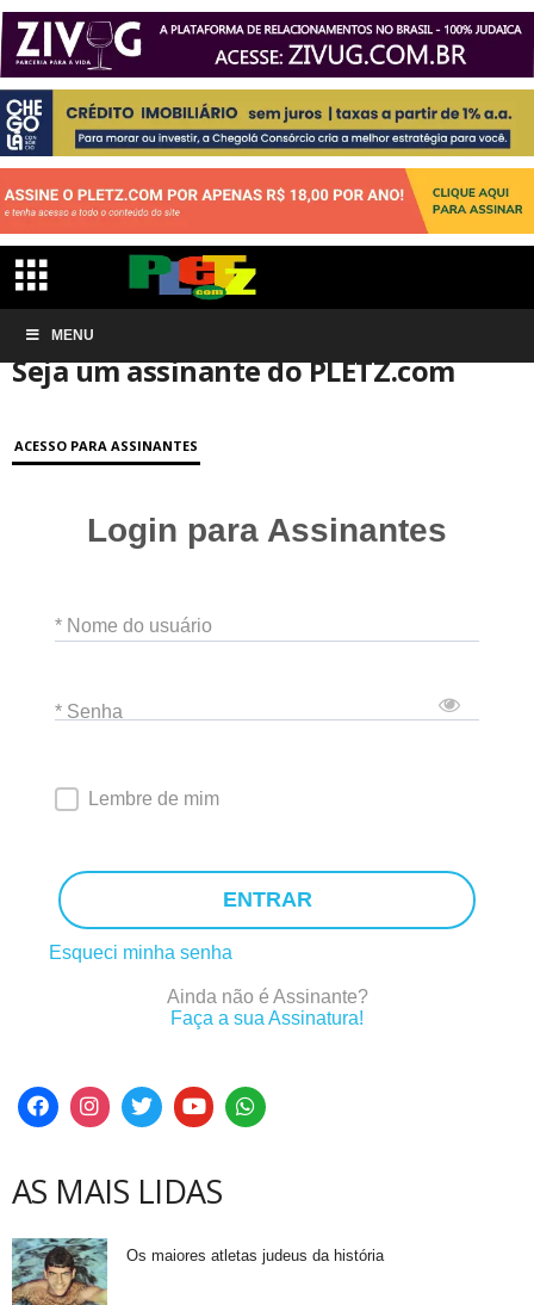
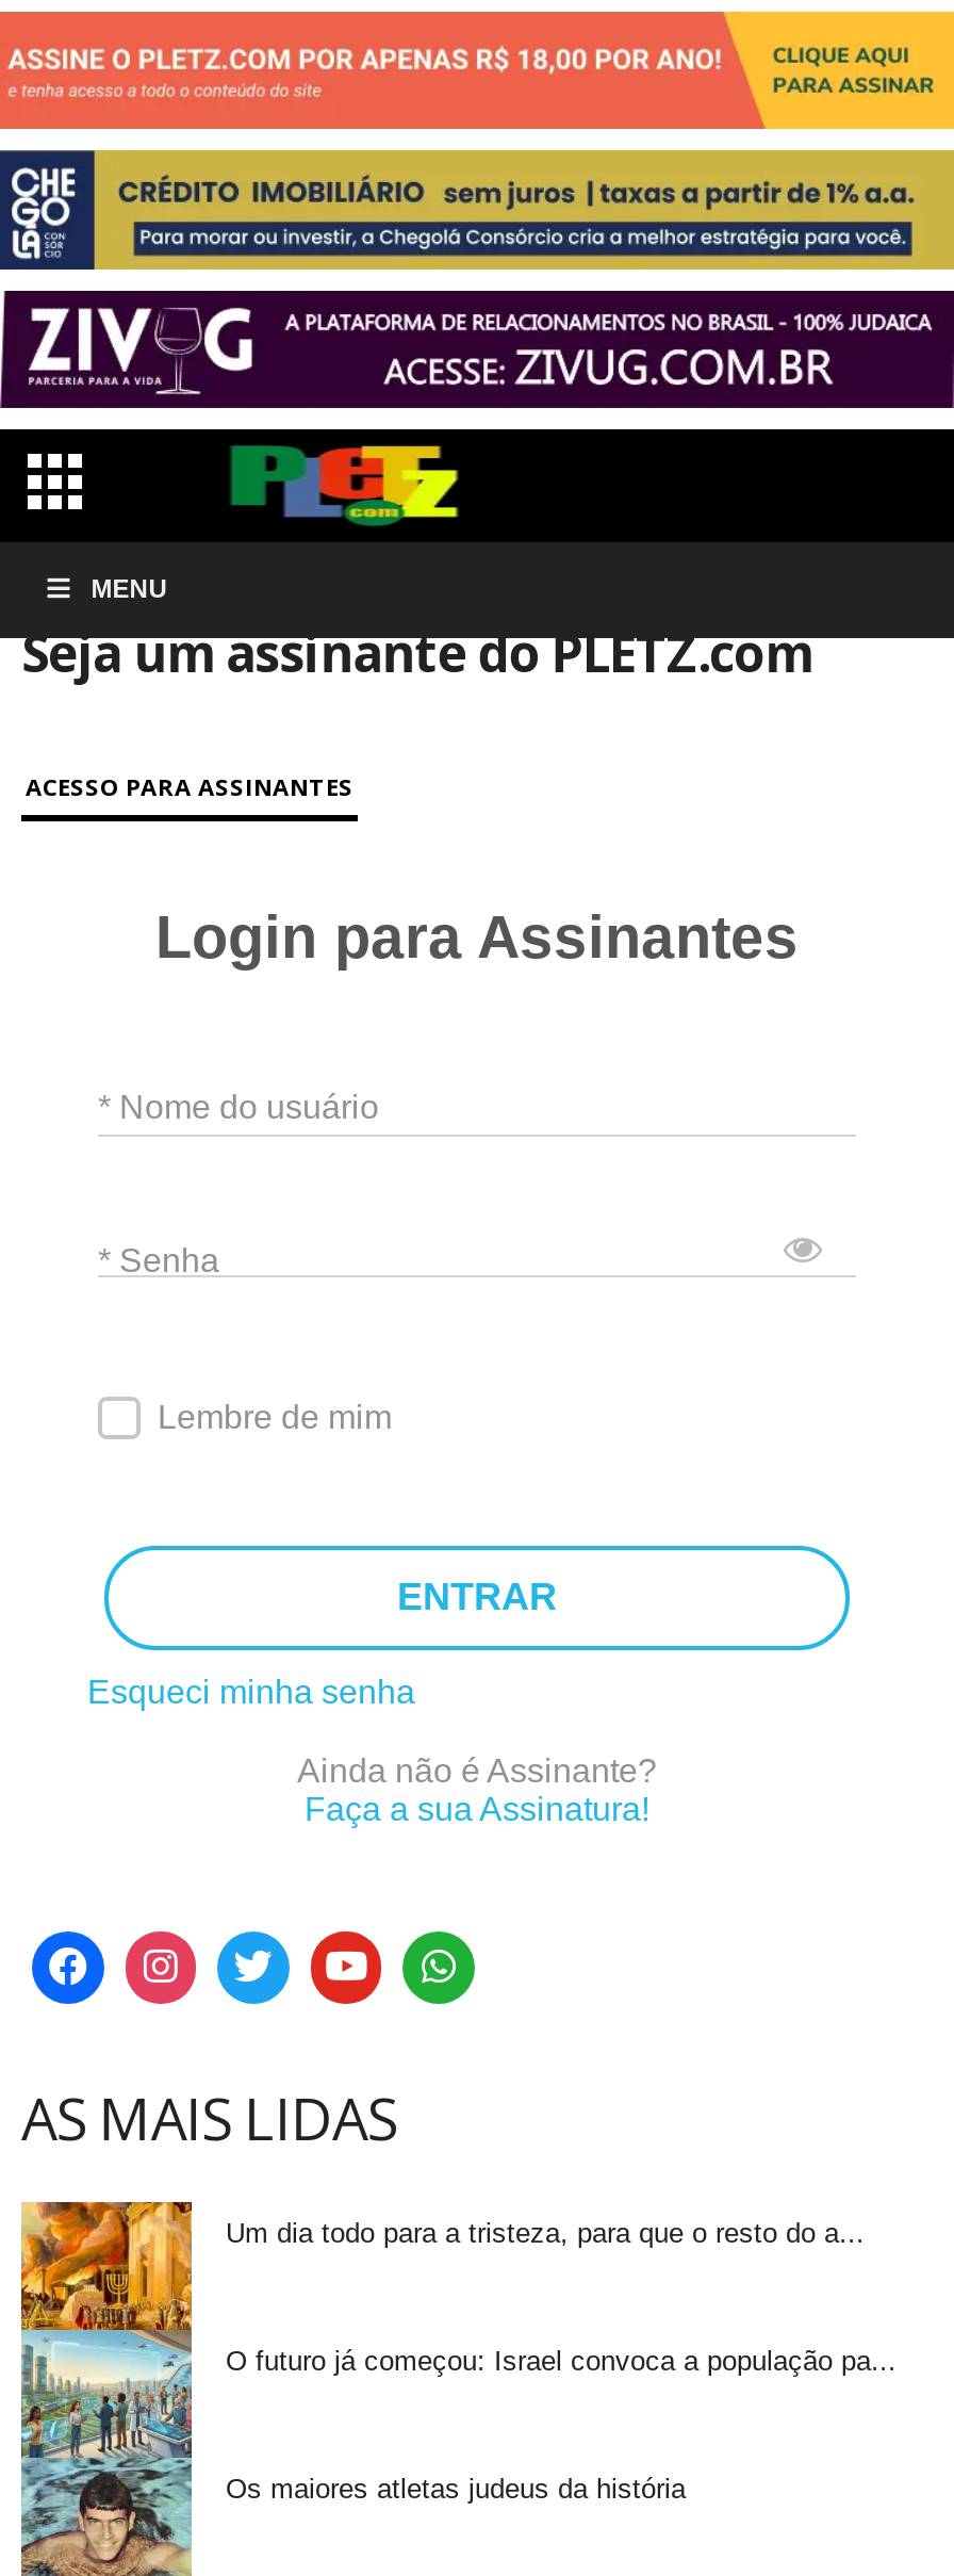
moved down: [image]

moved up: [image]

+ [image]
+ Um dia todo para a tristeza, para que o resto do a...

+ O futuro já começou: Israel convoca a população pa...
